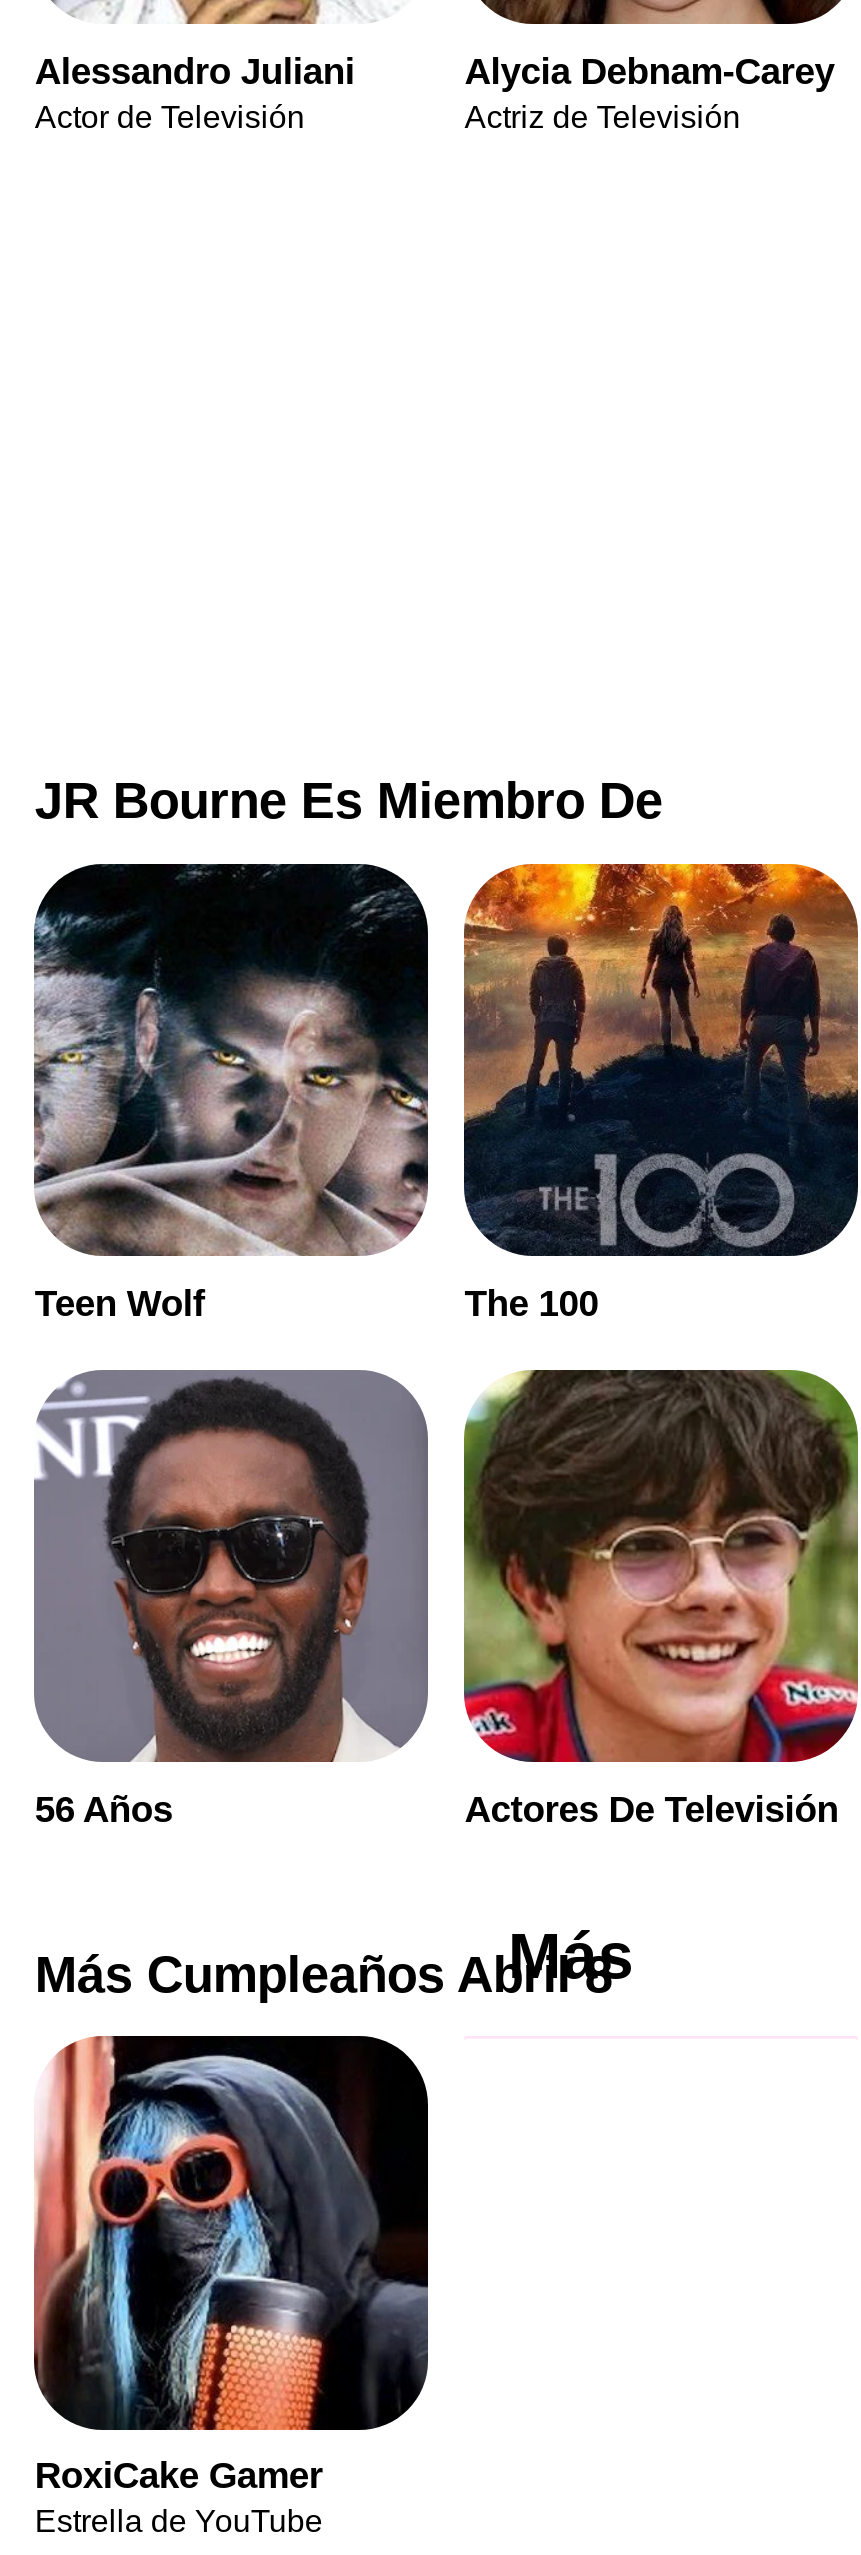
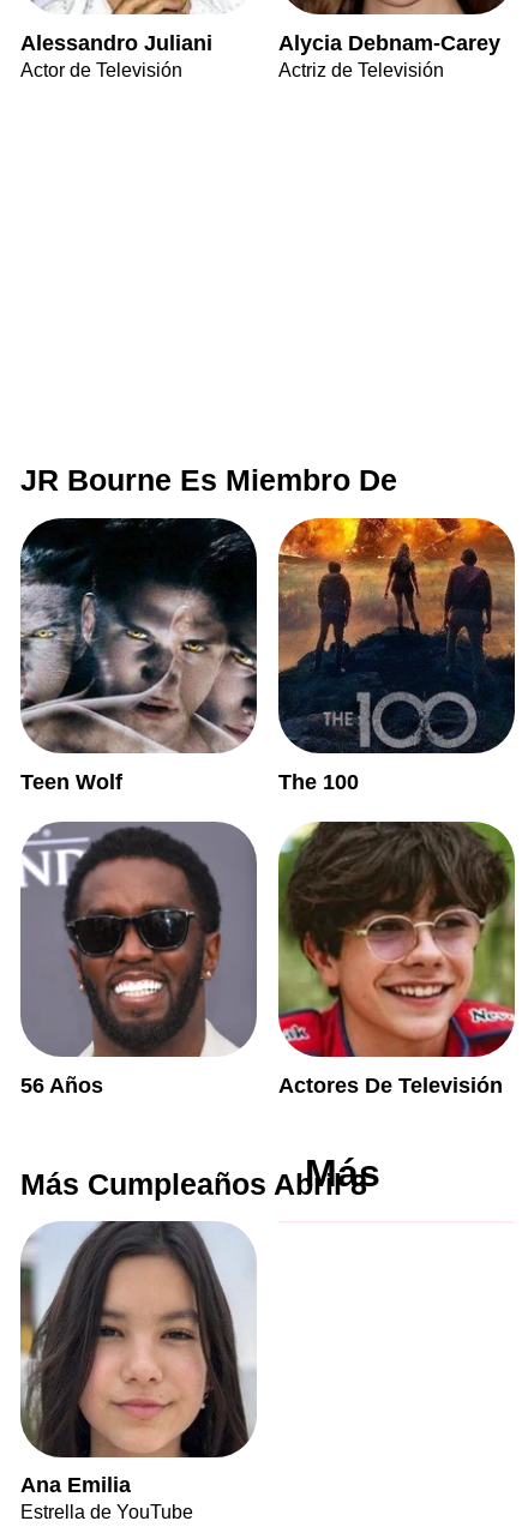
- [image]
- RoxiCake Gamer
+ [image]
+ Ana Emilia
